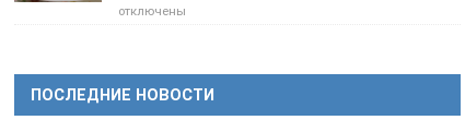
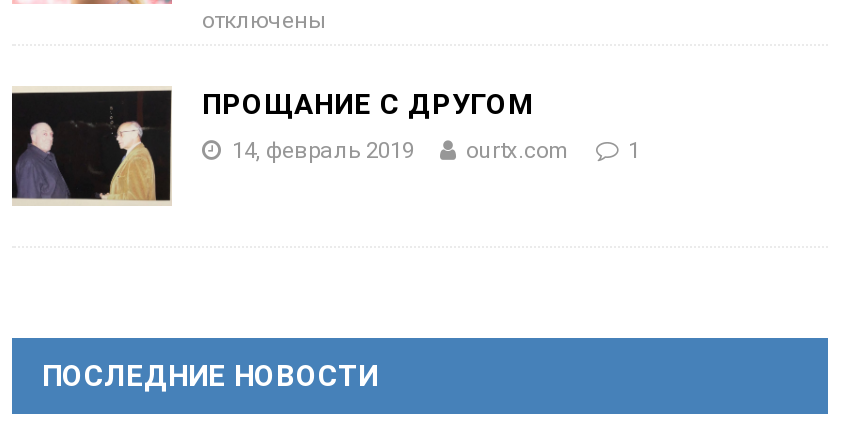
+ [image]
+ ПРОЩАНИЕ С ДРУГОМ
+ 14, февраль 2019
+ ourtx.com
+ 1
